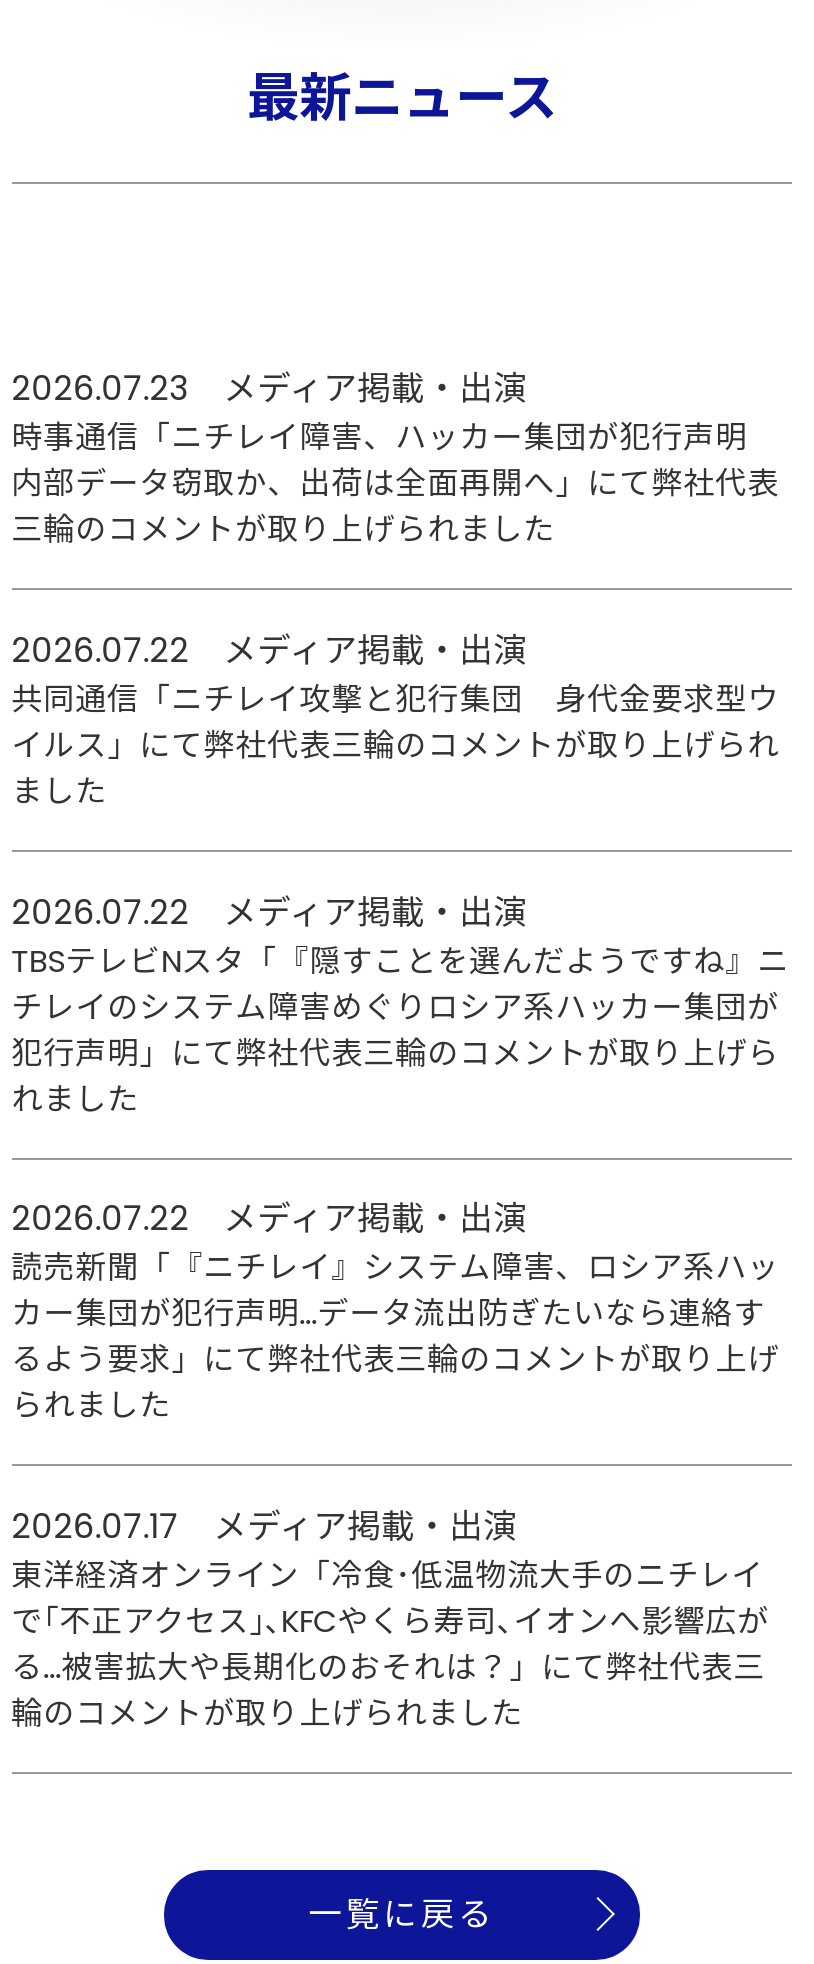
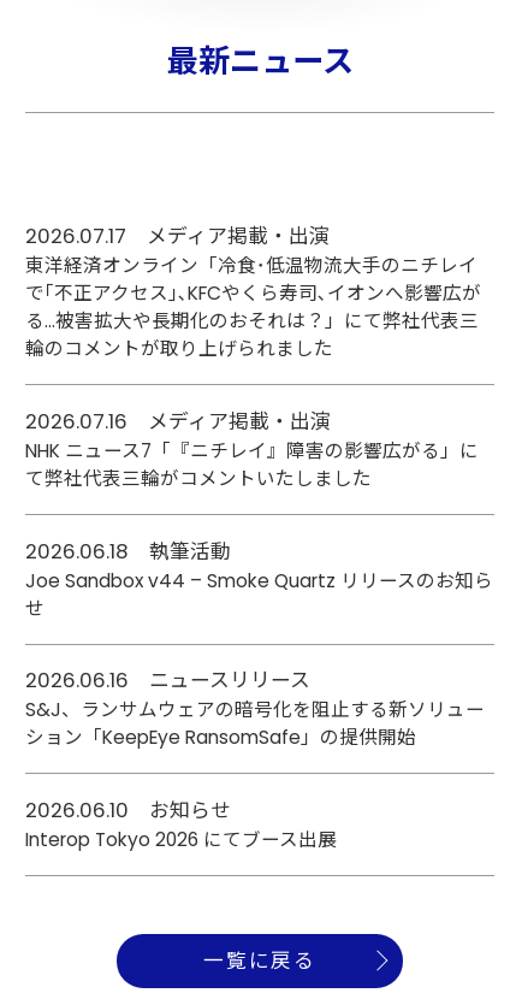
- 2026.07.23 メディア掲載・出演
- 時事通信「ニチレイ障害、ハッカー集団が犯行声明
- 内部データ窃取か、出荷は全面再開へ」にて弊社代表
- 三輪のコメントが取り上げられました
- 2026.07.22 メディア掲載・出演
- 共同通信「ニチレイ攻撃と犯行集団 身代金要求型ウ
- イルス」にて弊社代表三輪のコメントが取り上げられ
- ました
- 2026.07.22 メディア掲載・出演
- TBSテレビNスタ「『隠すことを選んだようですね』ニ
- チレイのシステム障害めぐりロシア系ハッカー集団が
- 犯行声明」にて弊社代表三輪のコメントが取り上げら
- れました
- 2026.07.22 メディア掲載・出演
- 読売新聞「『ニチレイ』システム障害、ロシア系ハッ
- カー集団が犯行声明…データ流出防ぎたいなら連絡す
- るよう要求」にて弊社代表三輪のコメントが取り上げ
- られました

moved up: 2026.07.17 メディア掲載・出演 | 東洋経済オンライン「冷食･低温物流大手のニチレイ | で｢不正アクセス｣､KFCやくら寿司､イオンへ影響広が | る…被害拡大や長期化のおそれは？」にて弊社代表三 | 輪のコメントが取り上げられました

+ 2026.07.16 メディア掲載・出演
+ NHK ニュース7「『ニチレイ』障害の影響広がる」に
+ て弊社代表三輪がコメントいたしました
+ 2026.06.18 執筆活動
+ Joe Sandbox v44 – Smoke Quartz リリースのお知ら
+ せ
+ 2026.06.16 ニュースリリース
+ S&J、ランサムウェアの暗号化を阻止する新ソリュー
+ ション「KeepEye RansomSafe」の提供開始
+ 2026.06.10 お知らせ
+ Interop Tokyo 2026 にてブース出展
